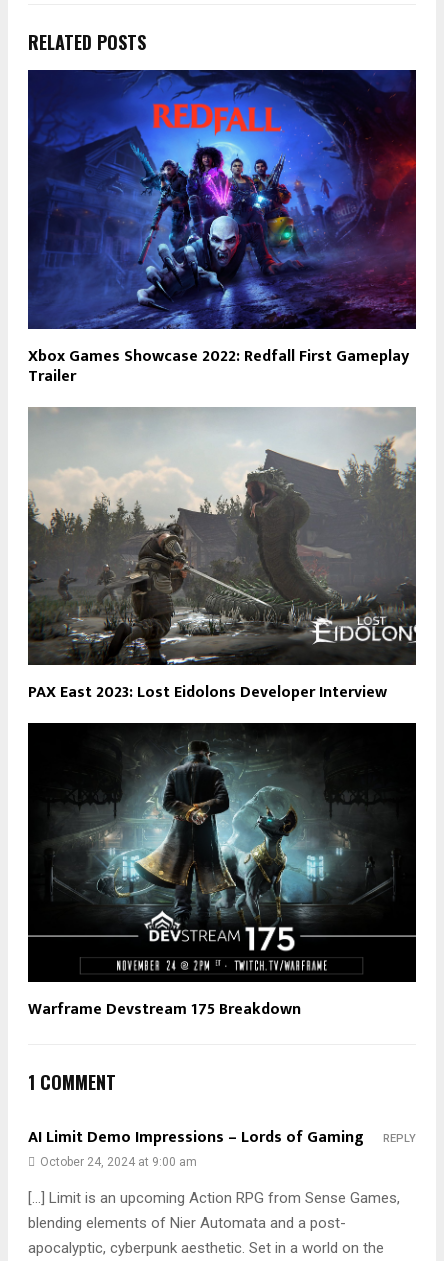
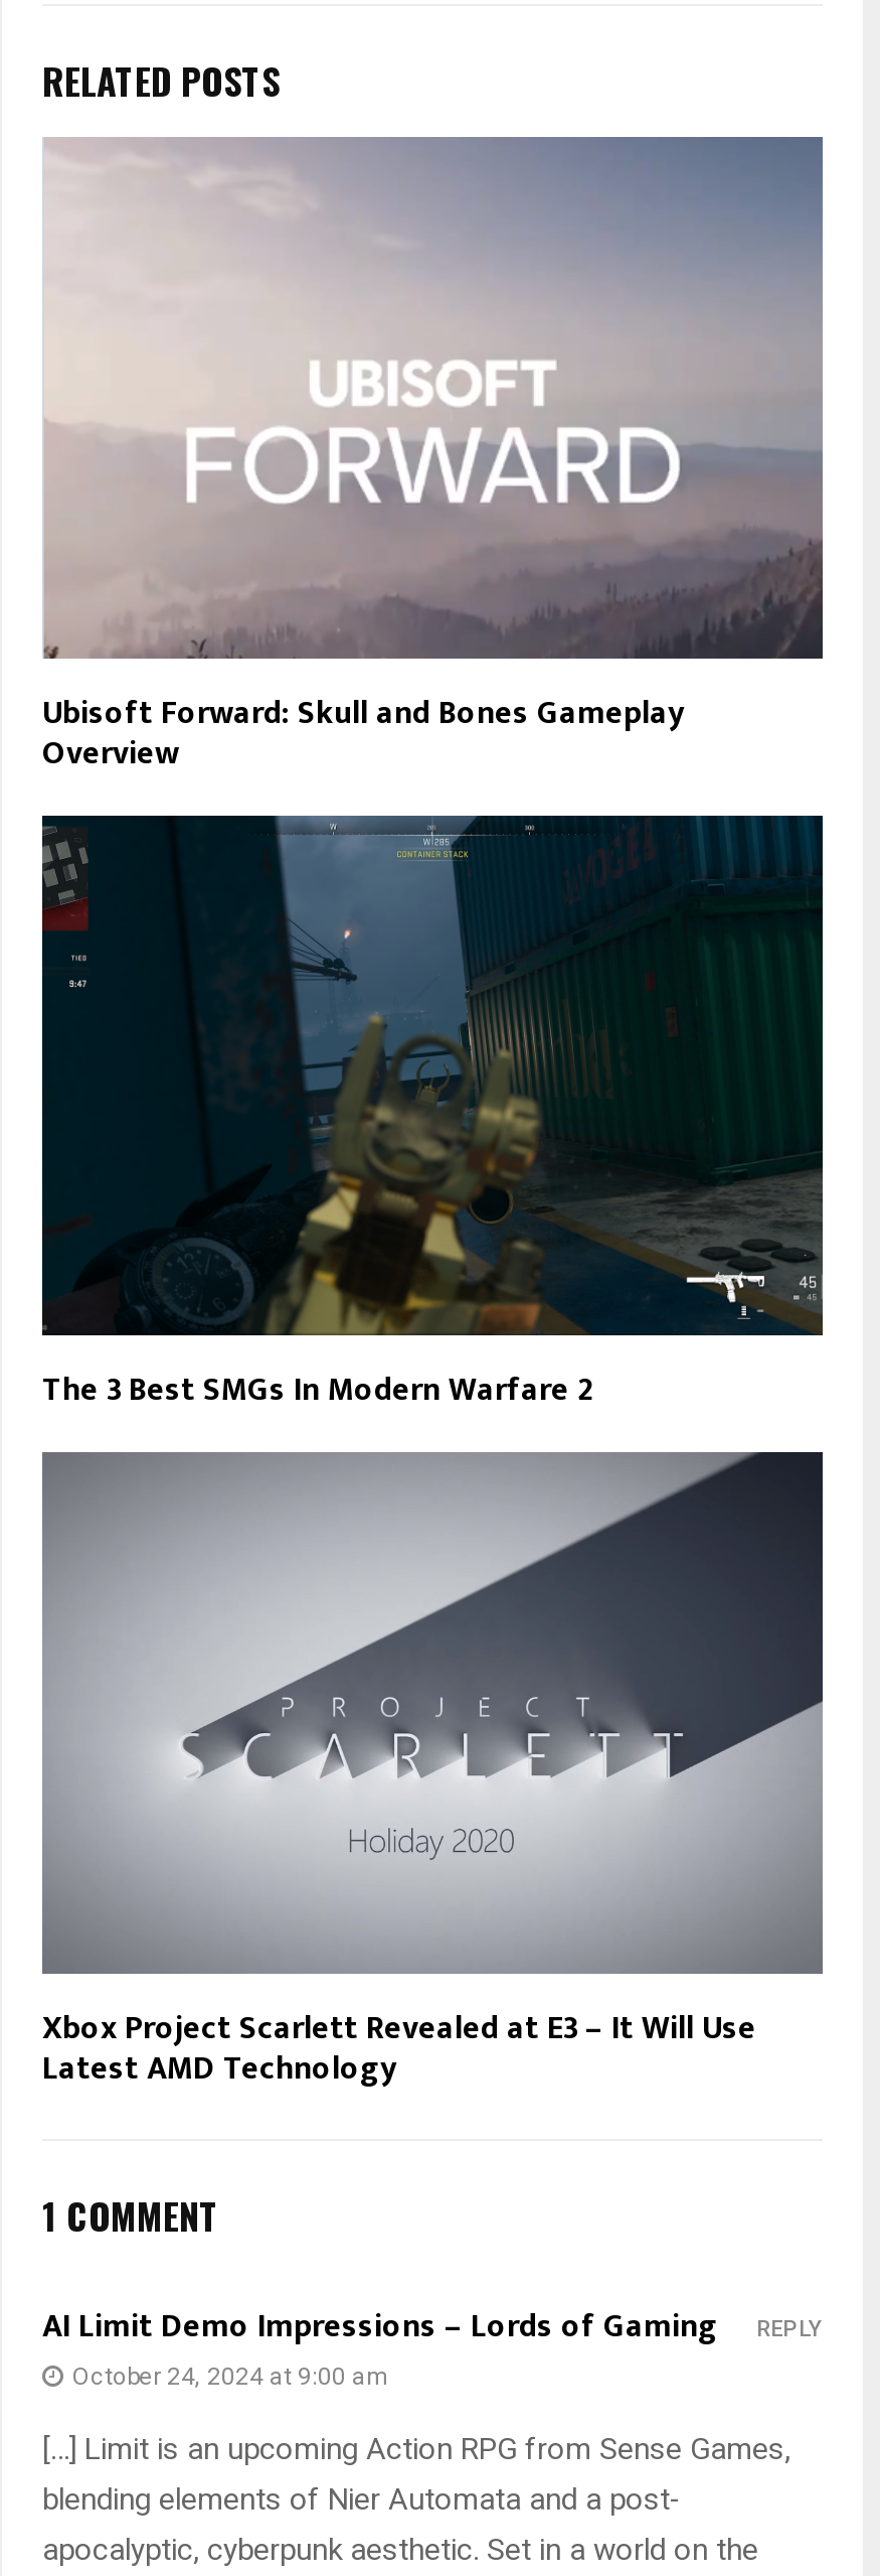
- [image]
- Xbox Games Showcase 2022: Redfall First Gameplay
- Trailer
+ [image]
+ Ubisoft Forward: Skull and Bones Gameplay
+ Overview

- [image]
- PAX East 2023: Lost Eidolons Developer Interview
+ [image]
+ The 3 Best SMGs In Modern Warfare 2

- [image]
- Warframe Devstream 175 Breakdown
+ [image]
+ Xbox Project Scarlett Revealed at E3 – It Will Use
+ Latest AMD Technology
